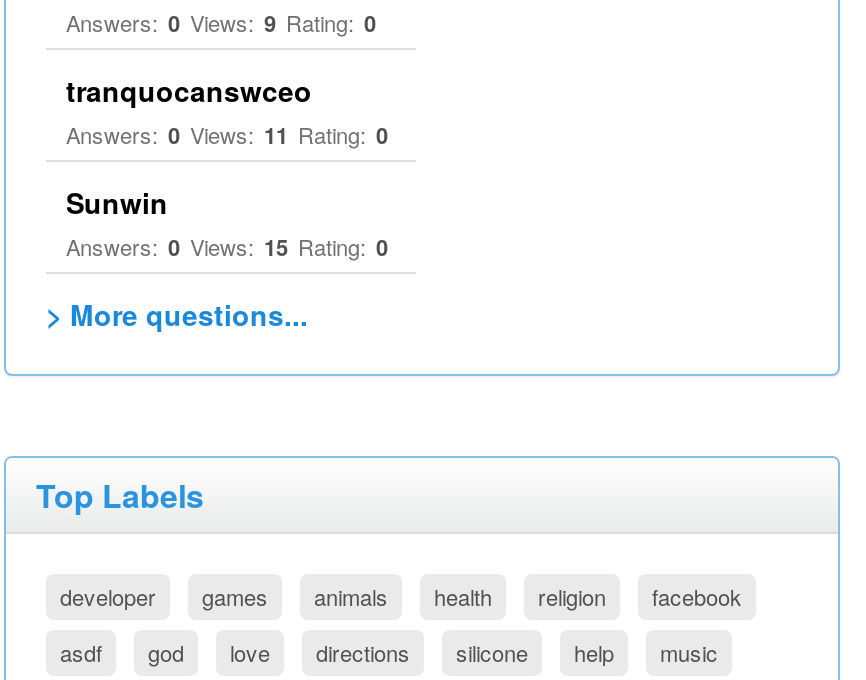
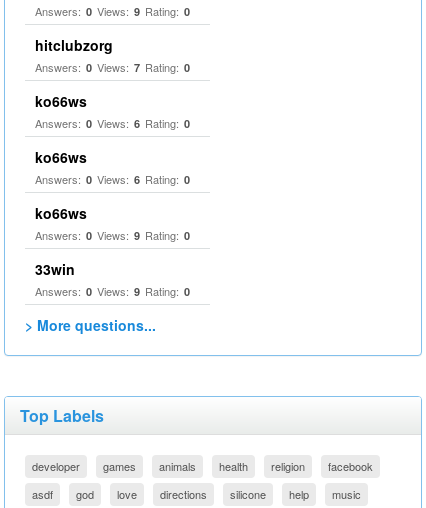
- tranquocanswceo
- Answers: 0 Views: 11 Rating: 0
- Sunwin
- Answers: 0 Views: 15 Rating: 0
+ hitclubzorg
+ Answers: 0 Views: 7 Rating: 0
+ ko66ws
+ Answers: 0 Views: 6 Rating: 0
+ ko66ws
+ Answers: 0 Views: 6 Rating: 0
+ ko66ws
+ Answers: 0 Views: 9 Rating: 0
+ 33win
+ Answers: 0 Views: 9 Rating: 0
